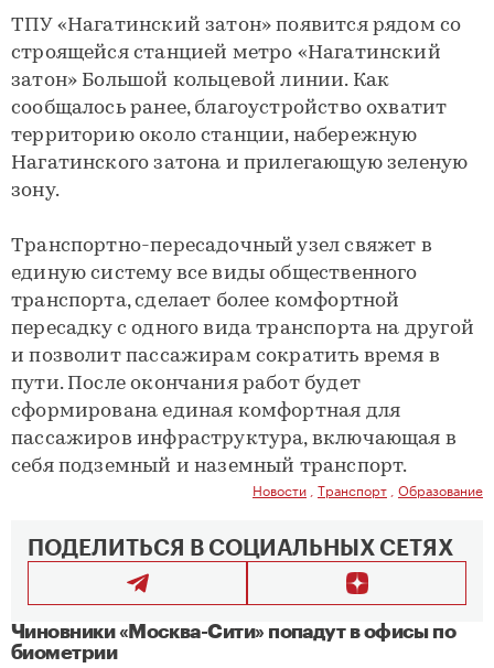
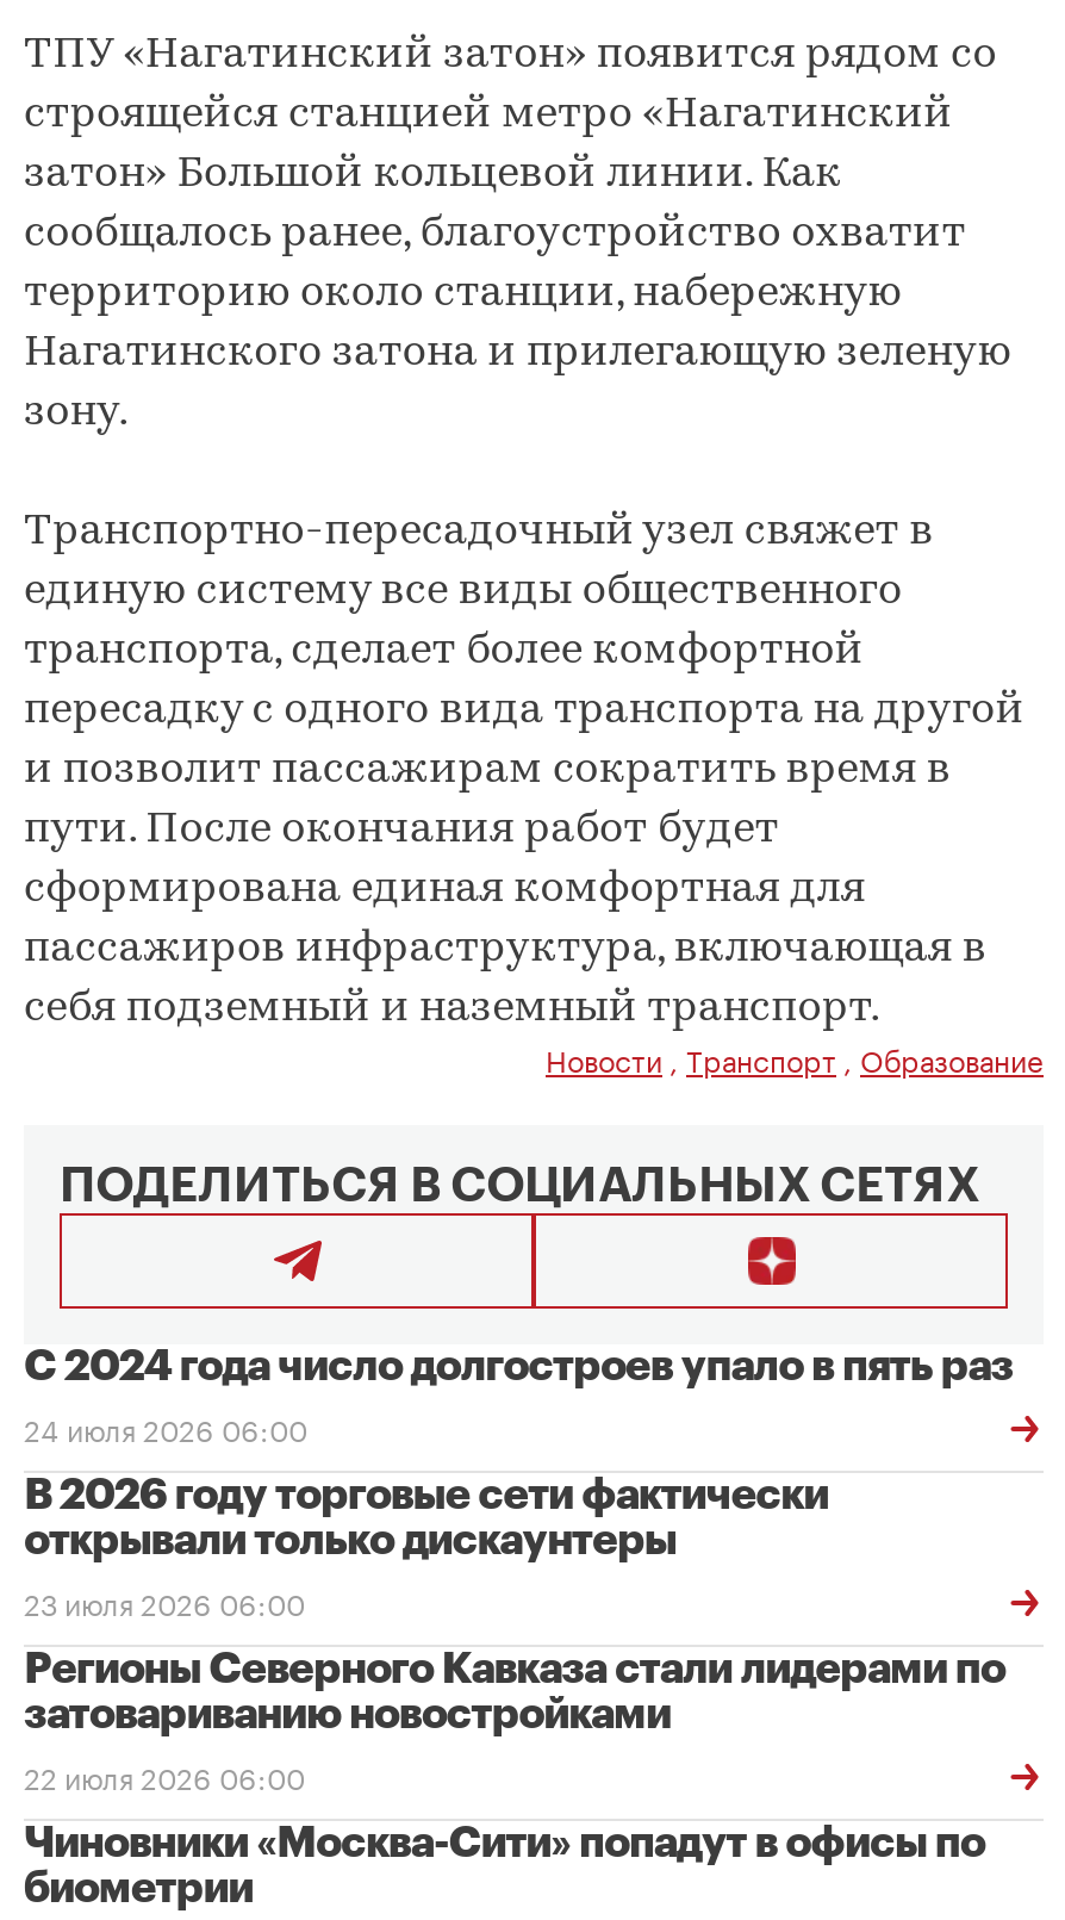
+ С 2024 года число долгостроев упало в пять раз
+ 24 июля 2026 06:00
+ В 2026 году торговые сети фактически
+ открывали только дискаунтеры
+ 23 июля 2026 06:00
+ Регионы Северного Кавказа стали лидерами по
+ затовариванию новостройками
+ 22 июля 2026 06:00
